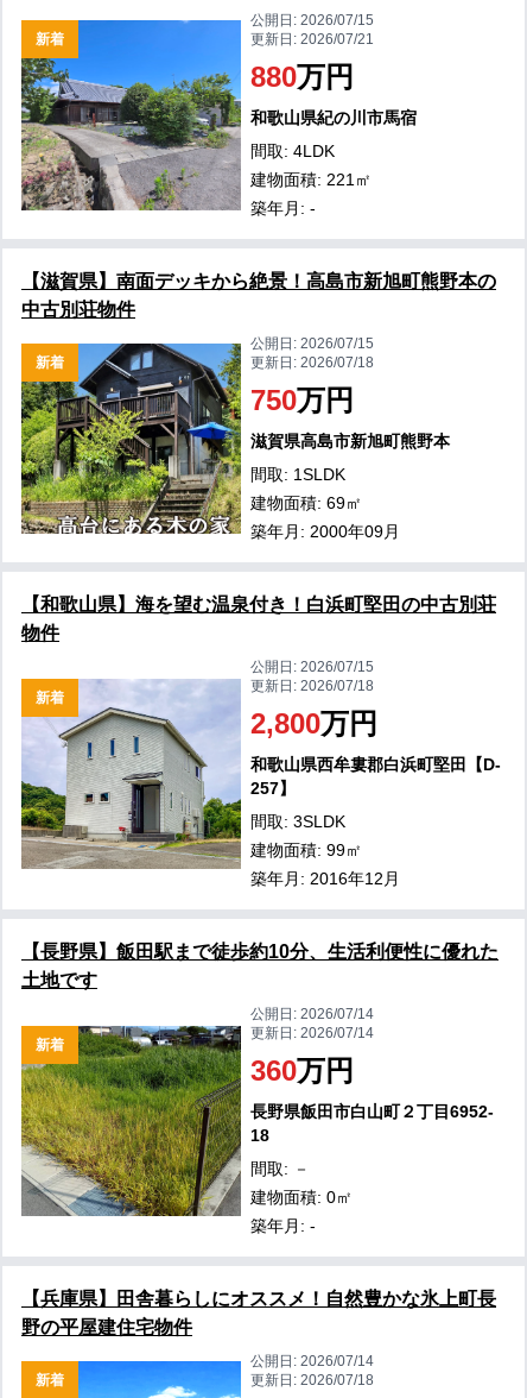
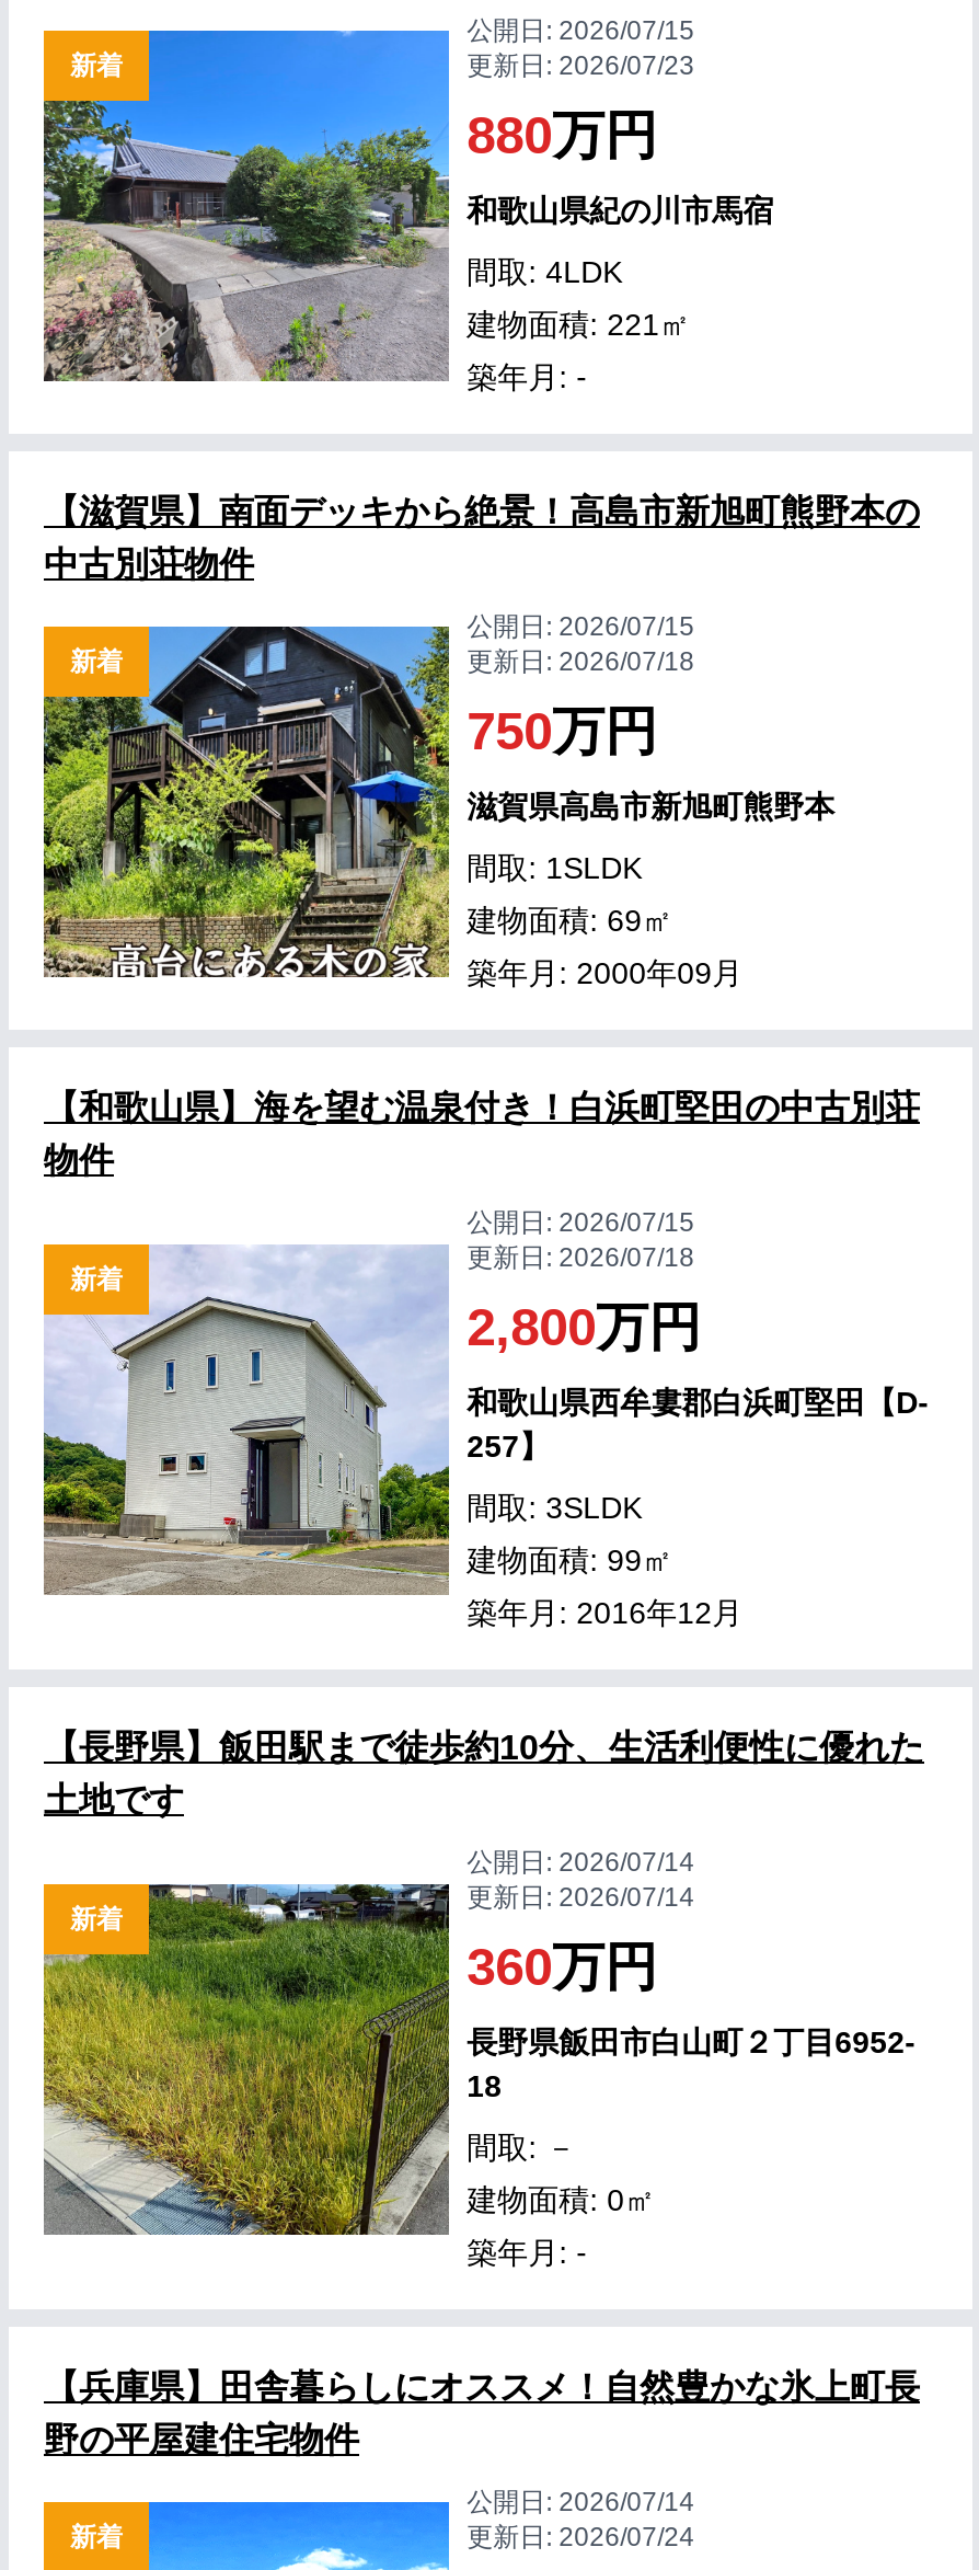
- 更新日: 2026/07/21
+ 更新日: 2026/07/23

- 更新日: 2026/07/18
+ 更新日: 2026/07/24
